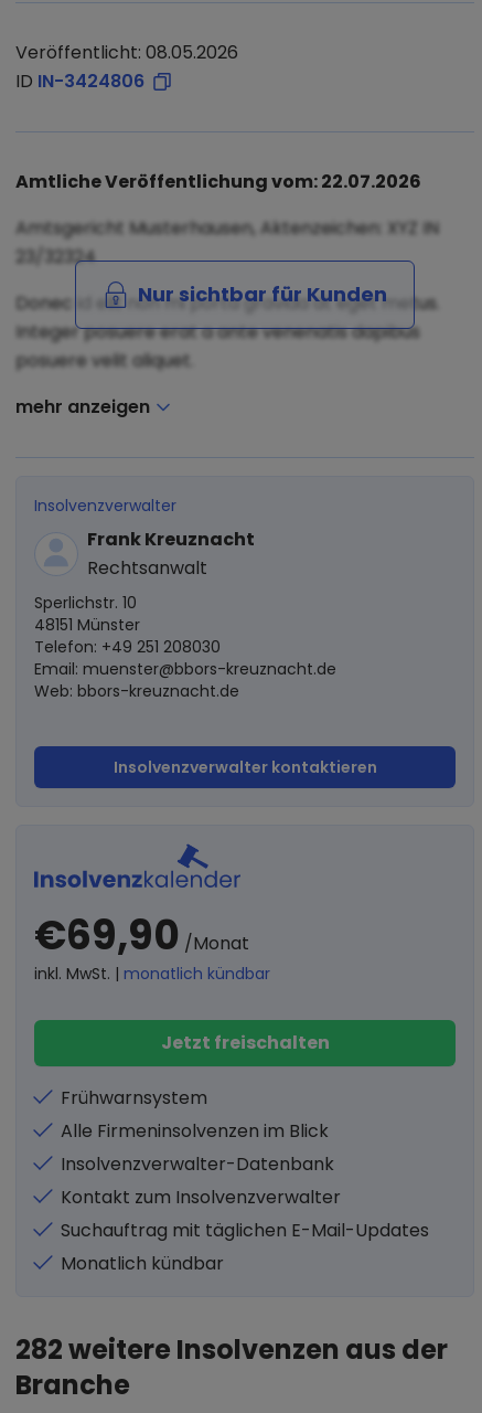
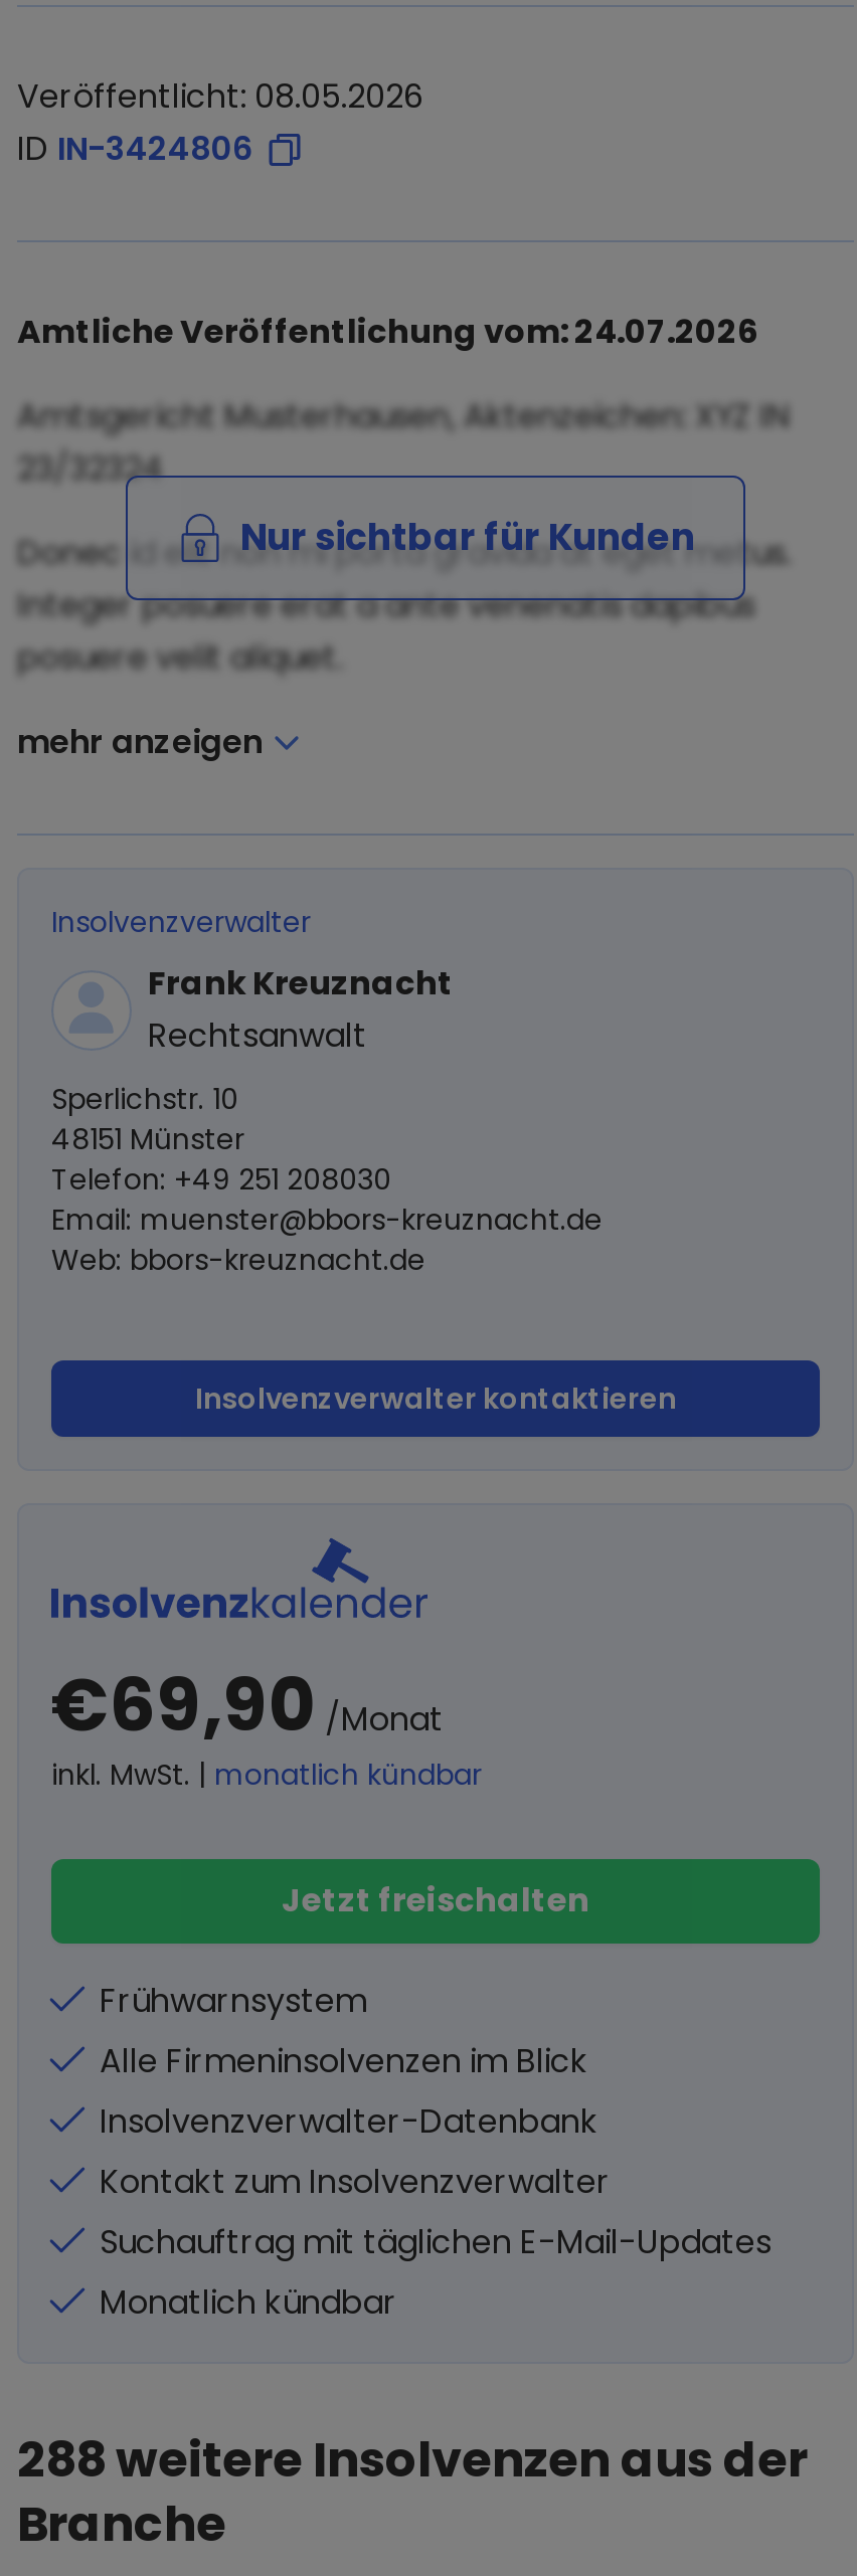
- Amtliche Veröffentlichung vom: 22.07.2026
+ Amtliche Veröffentlichung vom: 24.07.2026

- 282weitere Insolvenzen aus der
+ 288weitere Insolvenzen aus der
